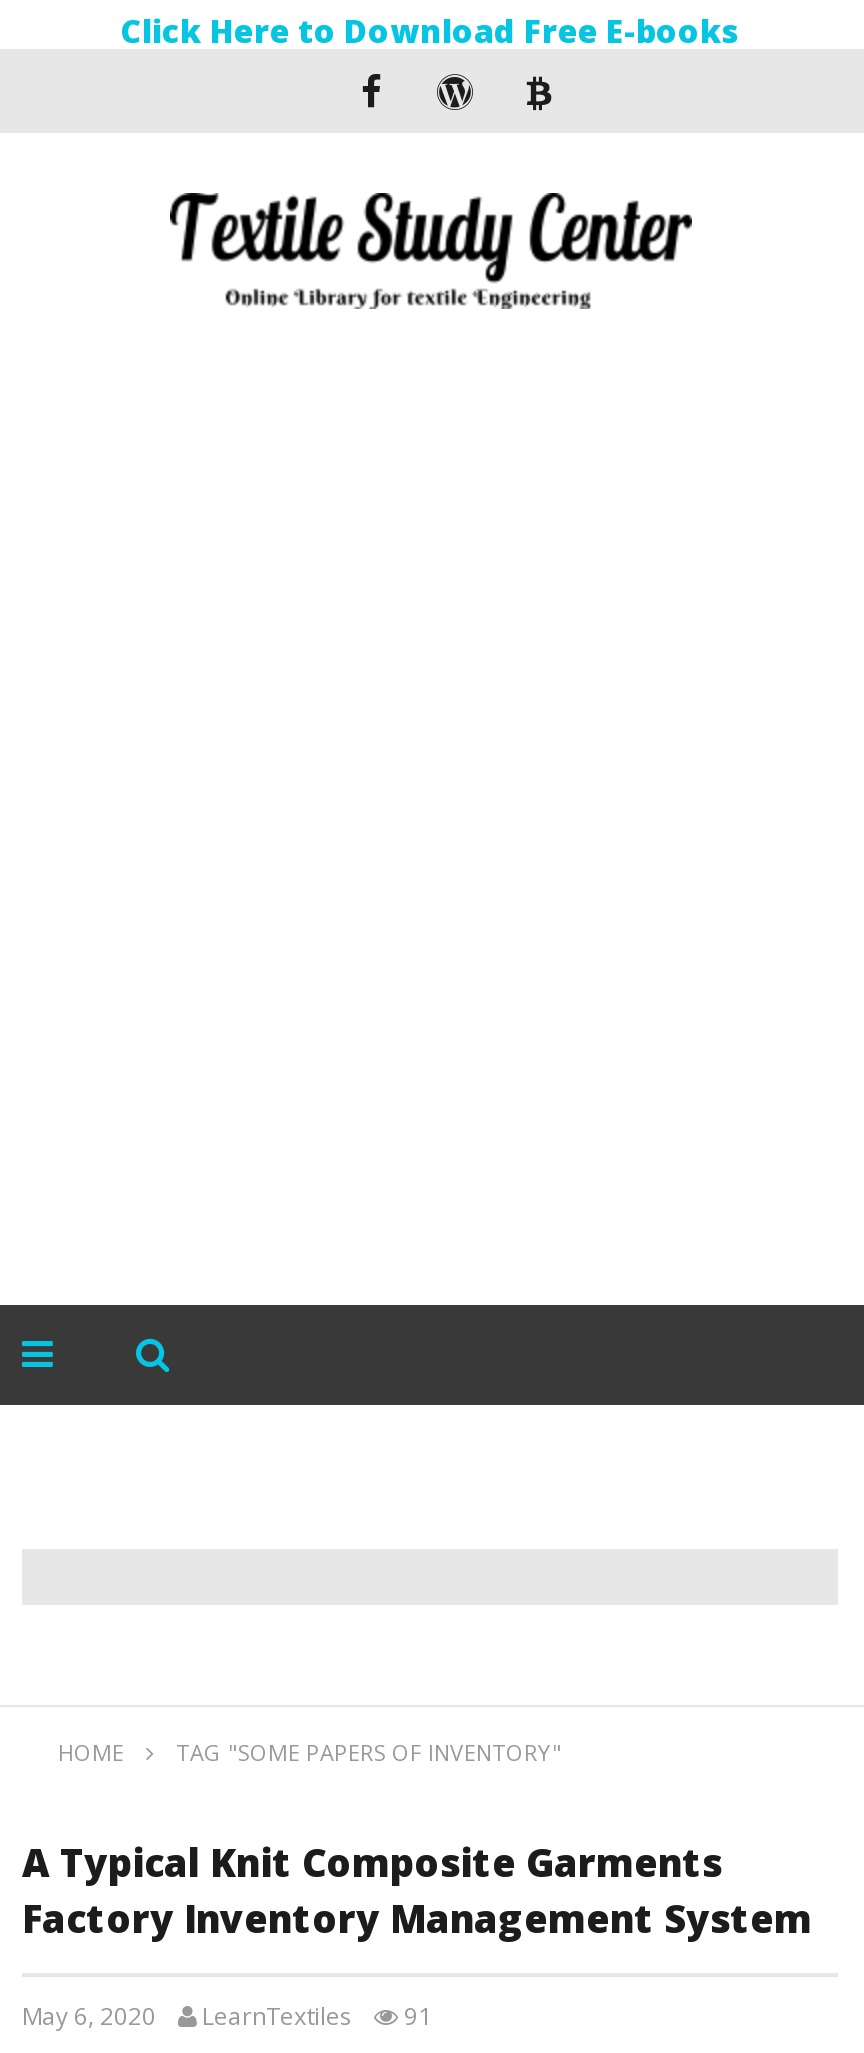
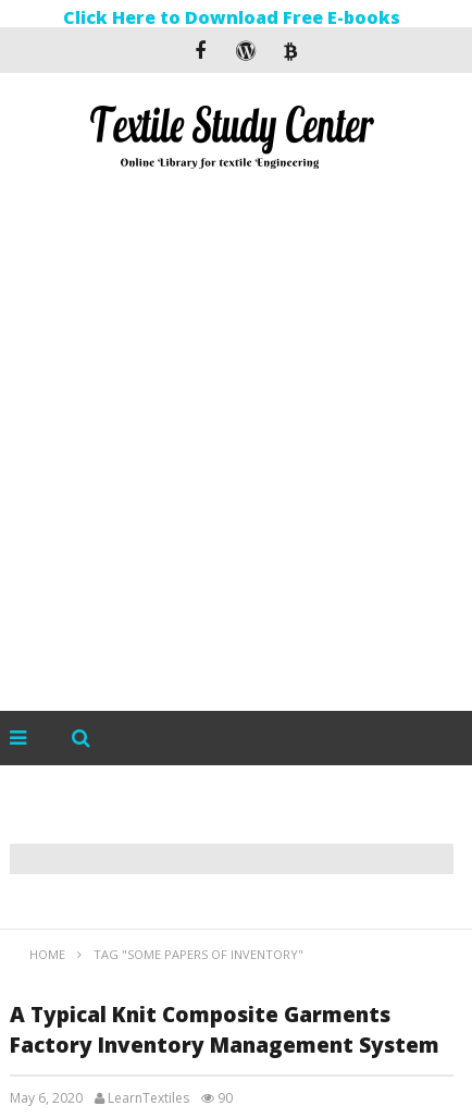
- May 6, 2020 LearnTextiles 91
+ May 6, 2020 LearnTextiles 90
